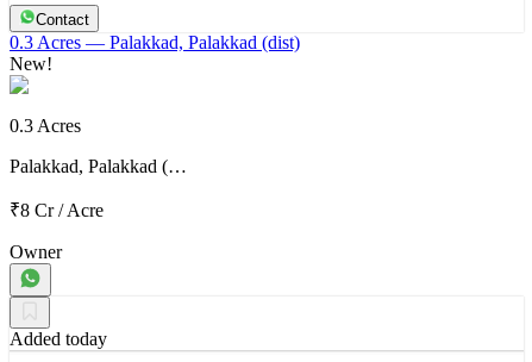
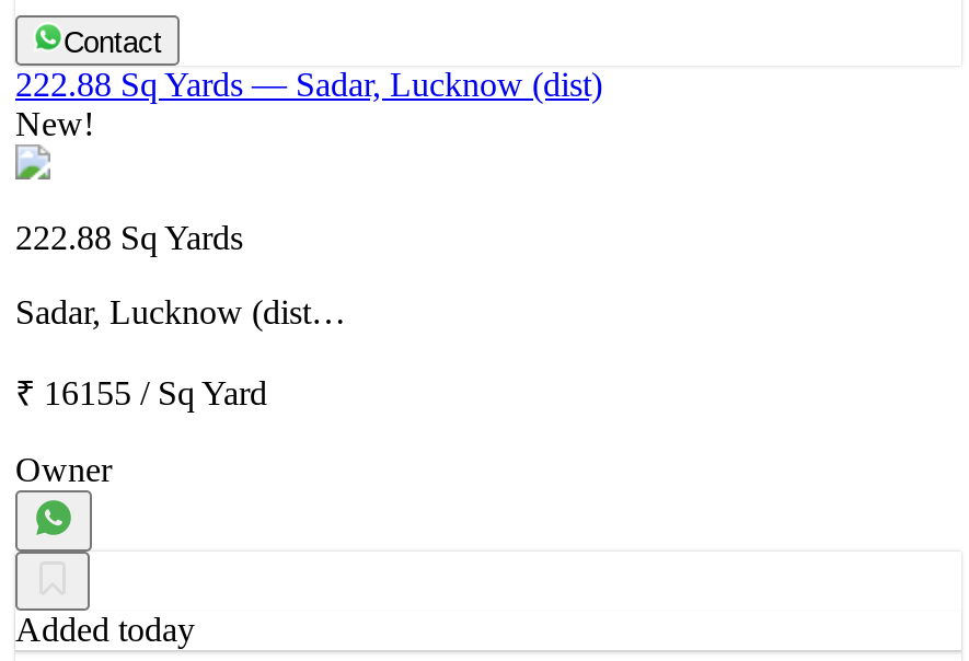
- 0.3 Acres — Palakkad, Palakkad (dist)
+ 222.88 Sq Yards — Sadar, Lucknow (dist)

- 0.3 Acres
+ 222.88 Sq Yards

- Palakkad, Palakkad (…
+ Sadar, Lucknow (dist…

- ₹8 Cr / Acre
+ ₹ 16155 / Sq Yard
